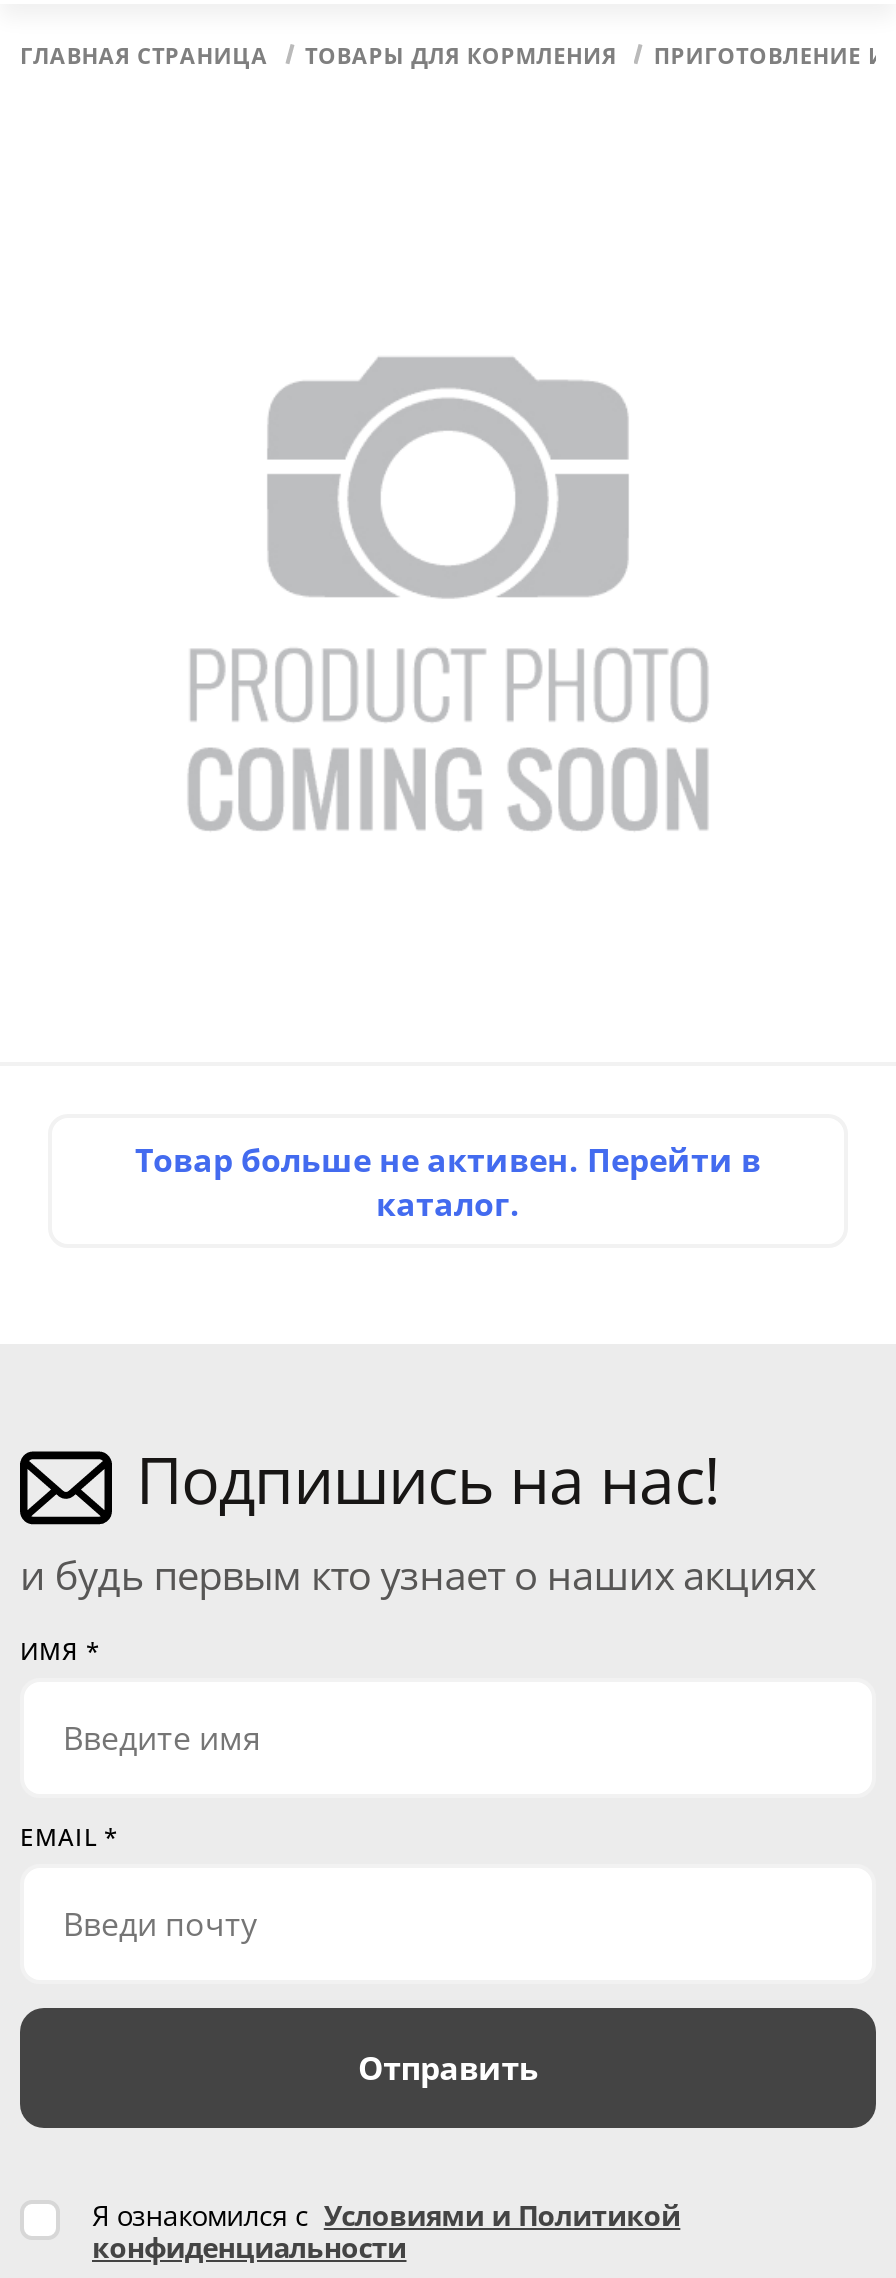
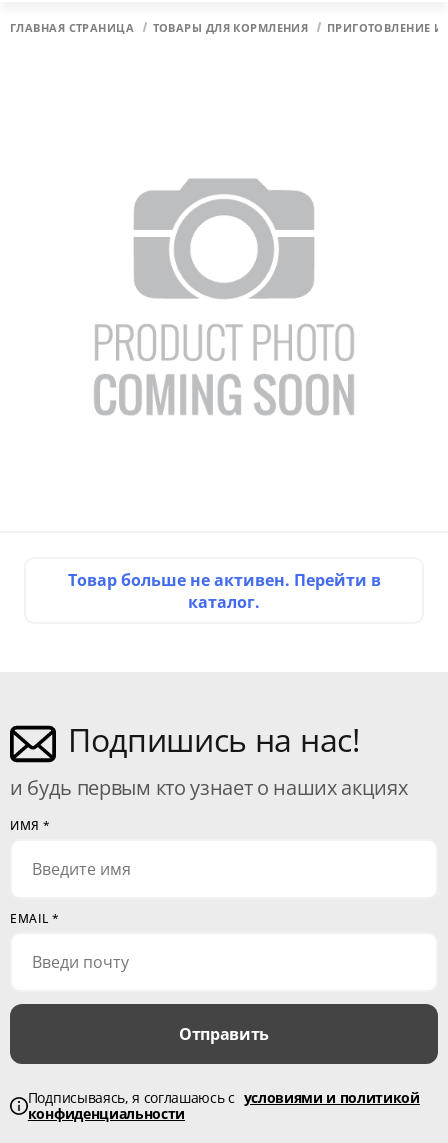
- Я ознакомился с Условиями и Политикой
+ Подписываясь, я соглашаюсь с условиями и политикой
